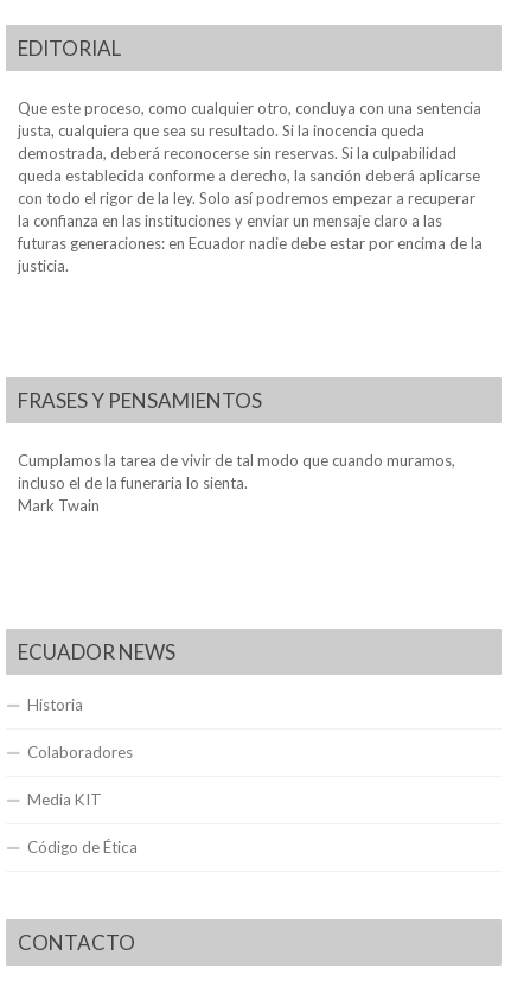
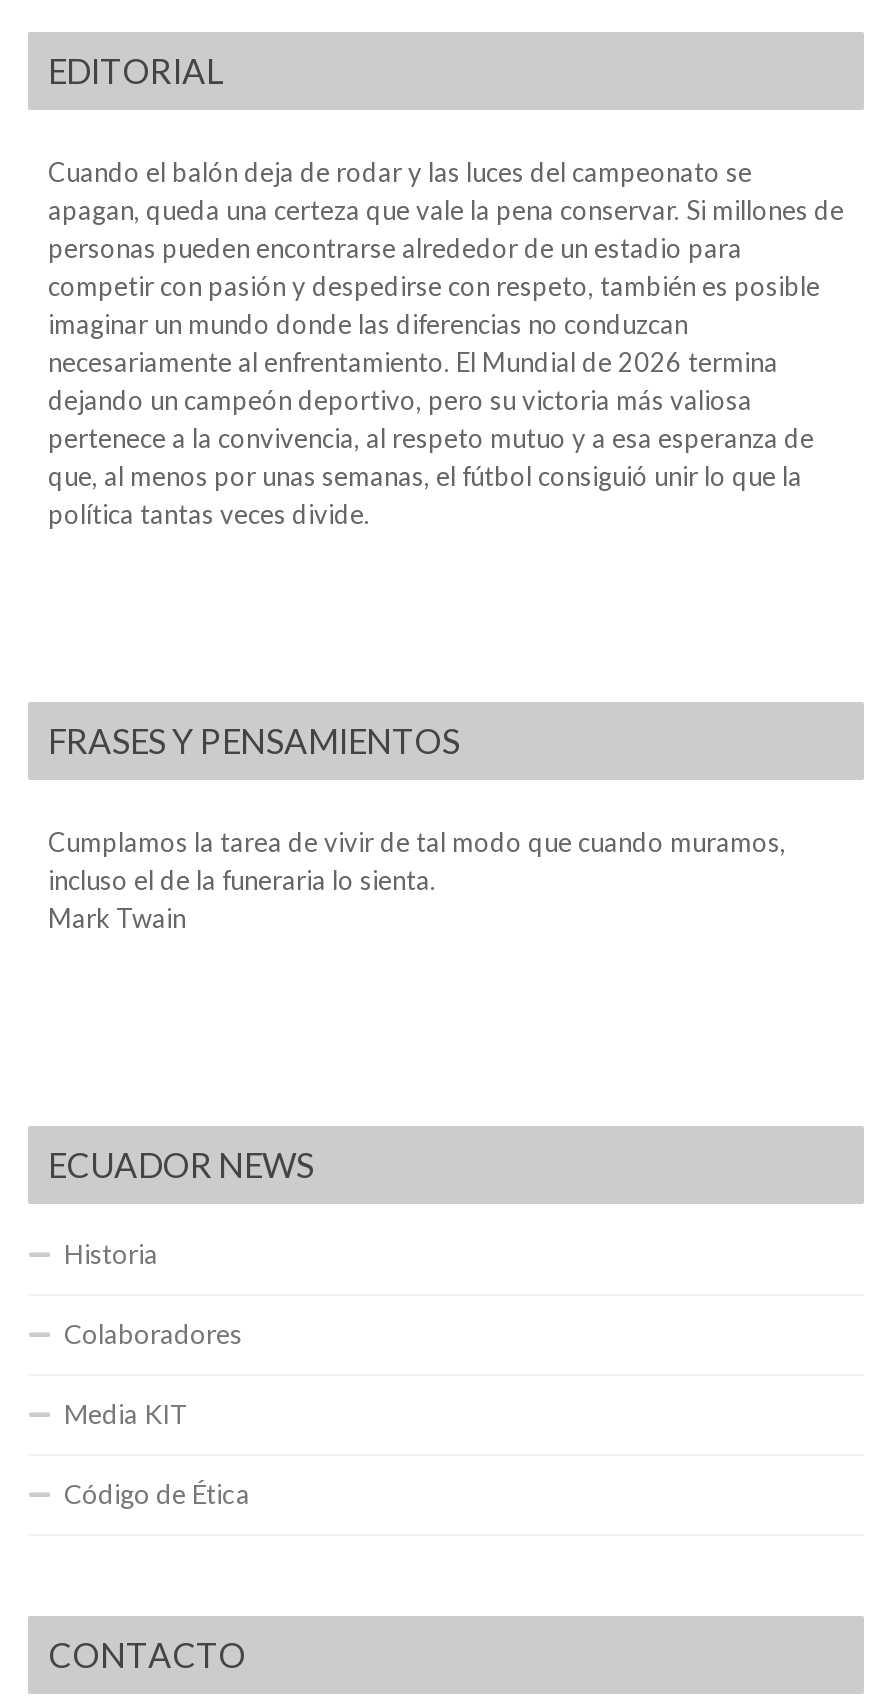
- Que este proceso, como cualquier otro, concluya con una sentencia
- justa, cualquiera que sea su resultado. Si la inocencia queda
- demostrada, deberá reconocerse sin reservas. Si la culpabilidad
- queda establecida conforme a derecho, la sanción deberá aplicarse
- con todo el rigor de la ley. Solo así podremos empezar a recuperar
- la confianza en las instituciones y enviar un mensaje claro a las
- futuras generaciones: en Ecuador nadie debe estar por encima de la
- justicia.
+ Cuando el balón deja de rodar y las luces del campeonato se
+ apagan, queda una certeza que vale la pena conservar. Si millones de
+ personas pueden encontrarse alrededor de un estadio para
+ competir con pasión y despedirse con respeto, también es posible
+ imaginar un mundo donde las diferencias no conduzcan
+ necesariamente al enfrentamiento. El Mundial de 2026 termina
+ dejando un campeón deportivo, pero su victoria más valiosa
+ pertenece a la convivencia, al respeto mutuo y a esa esperanza de
+ que, al menos por unas semanas, el fútbol consiguió unir lo que la
+ política tantas veces divide.
